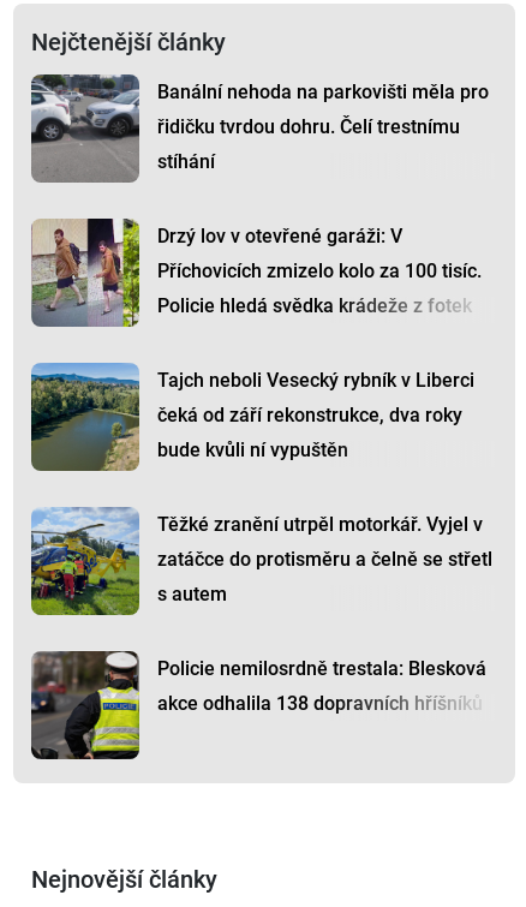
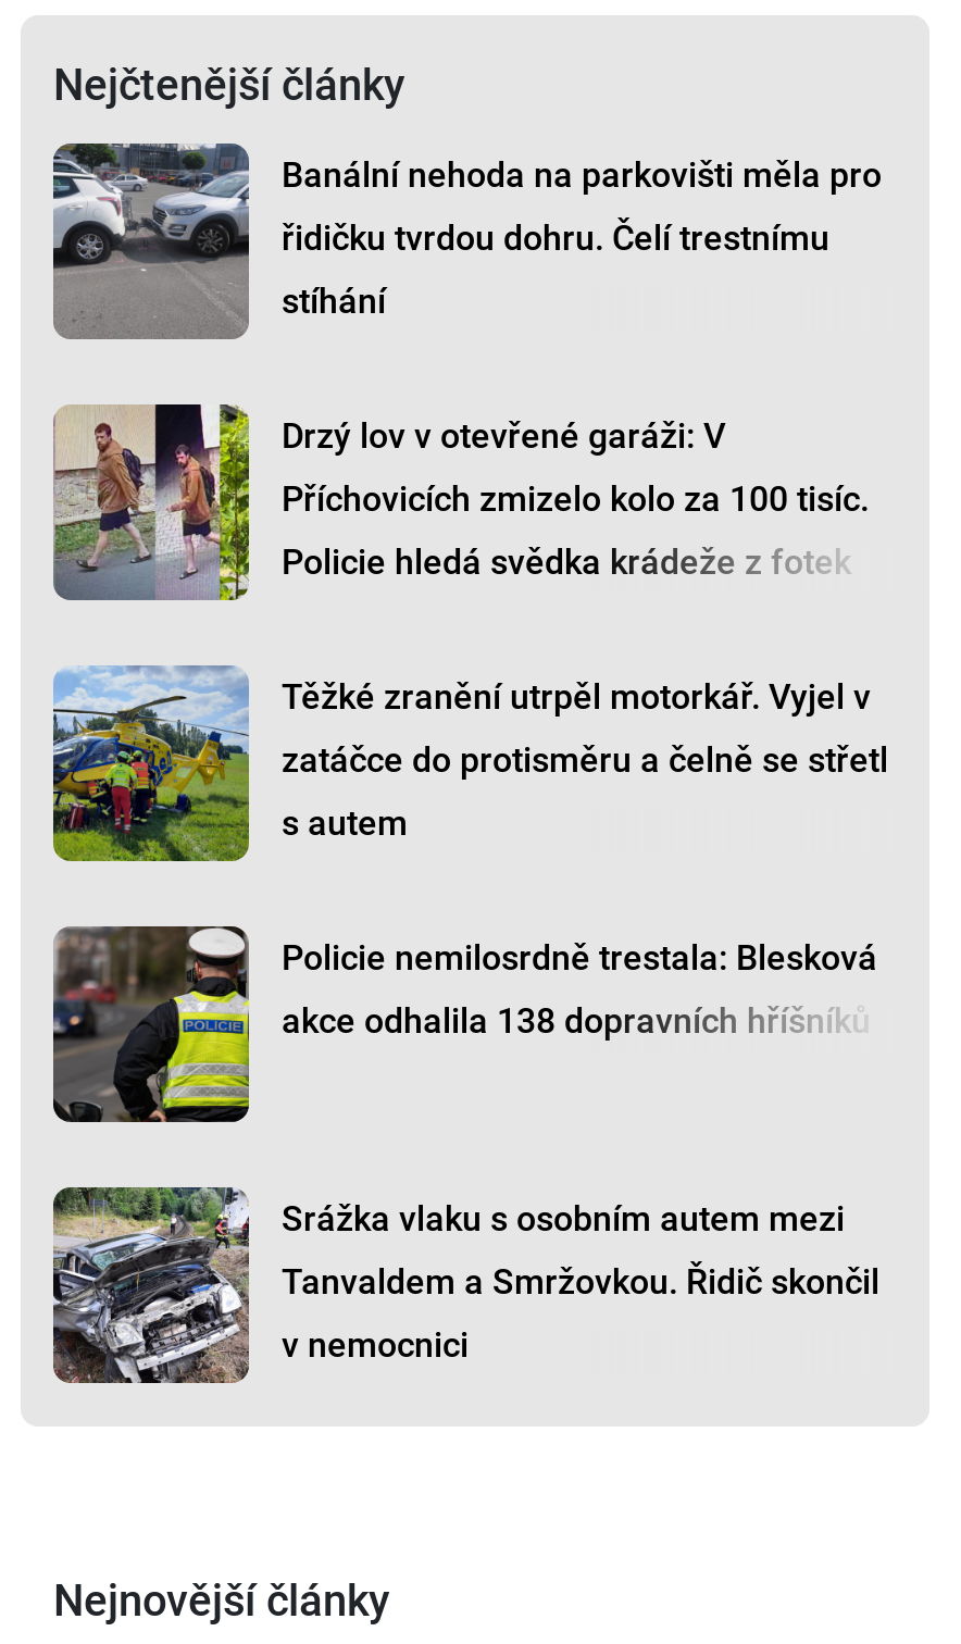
- [image]
- Tajch neboli Vesecký rybník v Liberci
- čeká od září rekonstrukce, dva roky
- bude kvůli ní vypuštěn

moved up: [image] | Těžké zranění utrpěl motorkář. Vyjel v | zatáčce do protisměru a čelně se střetl | s autem | Policie nemilosrdně trestala: Blesková

moved up: [image]

+ [image]
+ Srážka vlaku s osobním autem mezi
+ Tanvaldem a Smržovkou. Řidič skončil
+ v nemocnici
